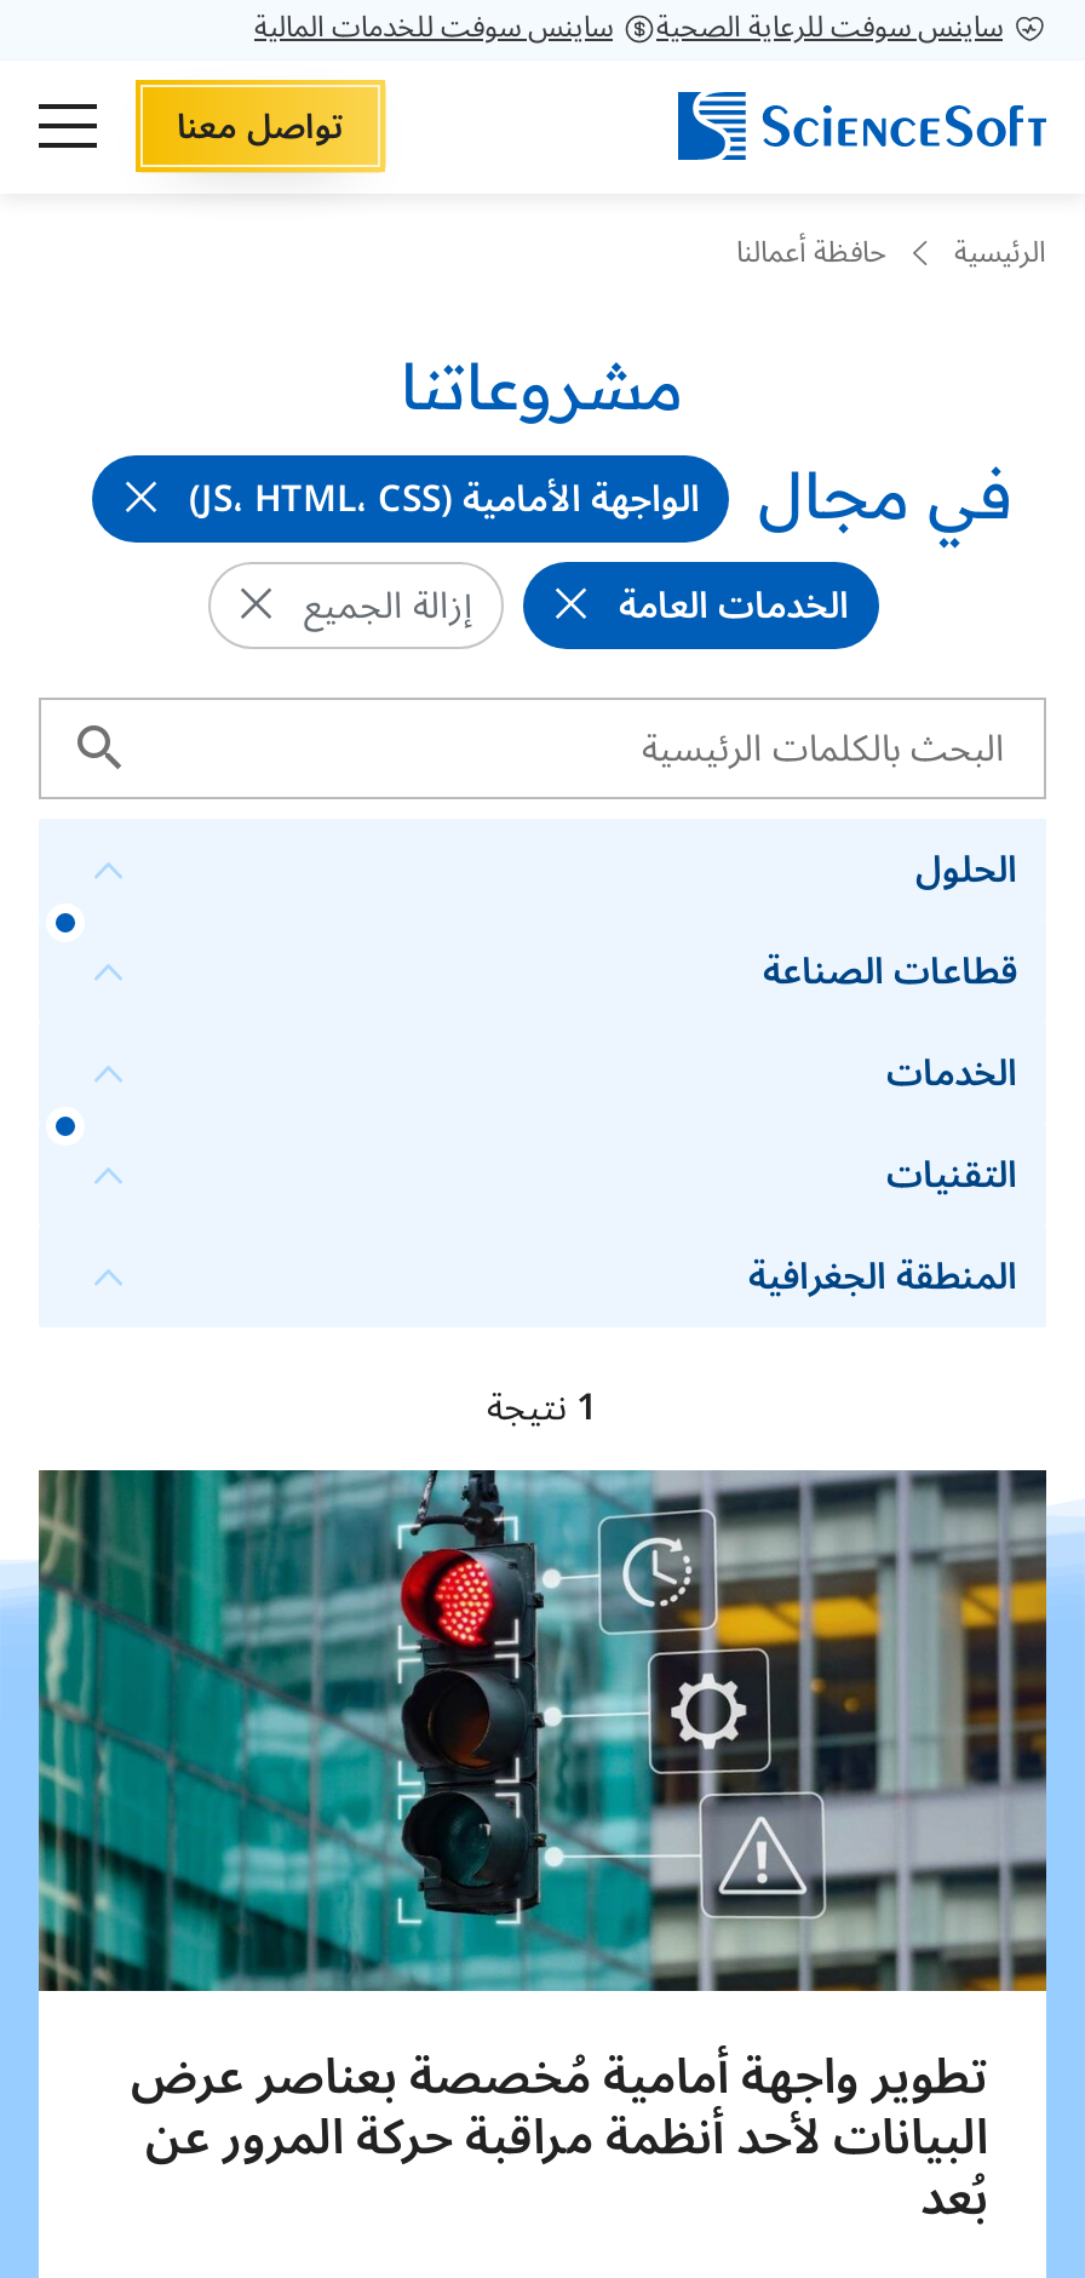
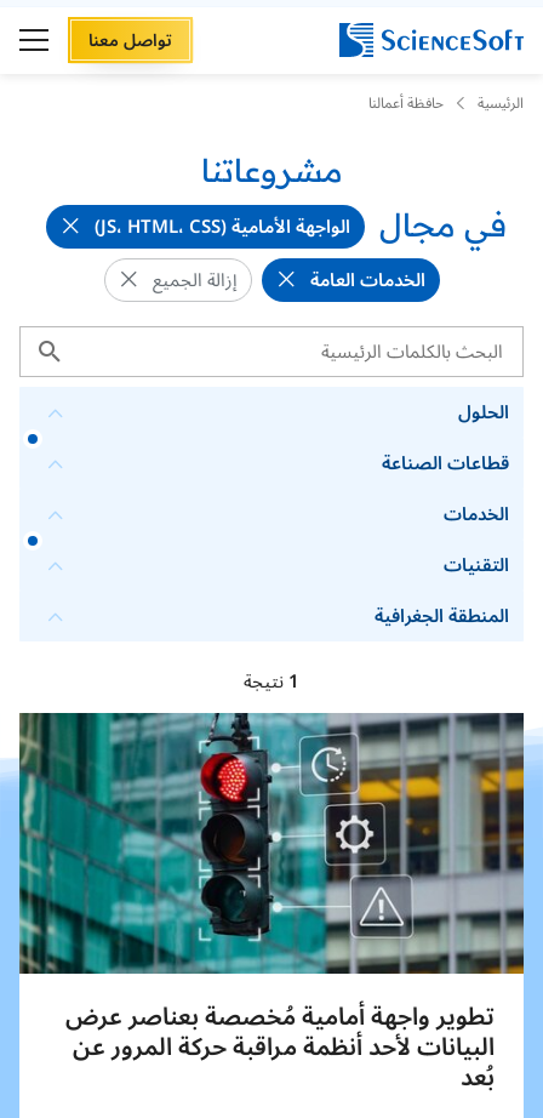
- ساينس سوفت للرعاية الصحية
- ساينس سوفت للخدمات المالية
